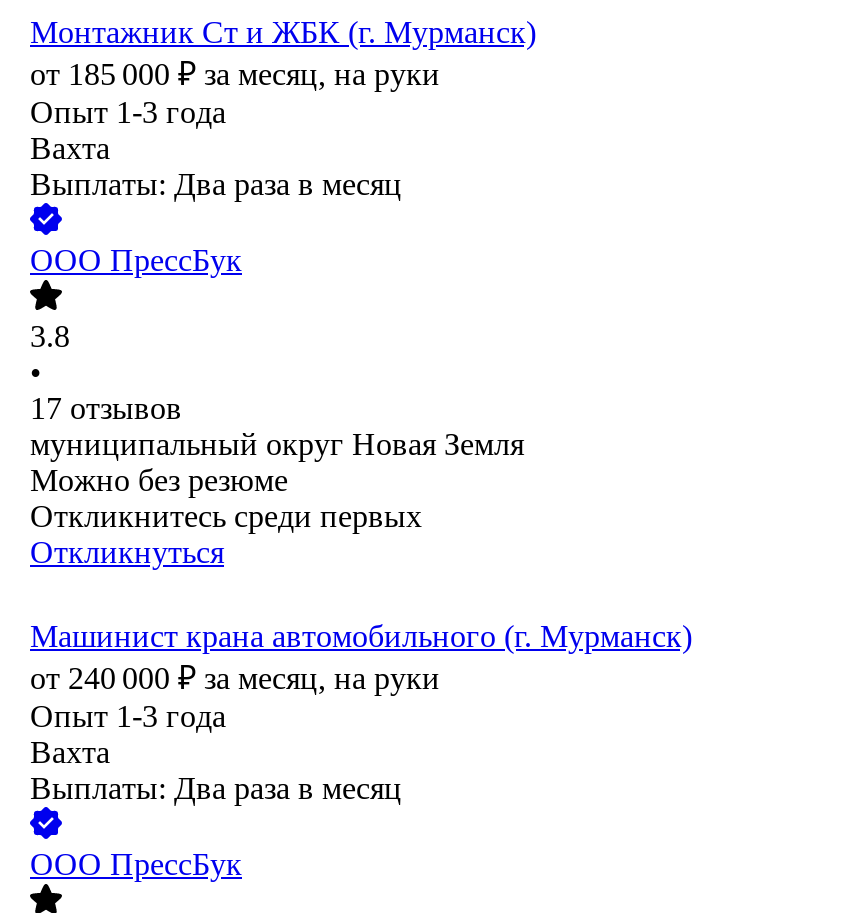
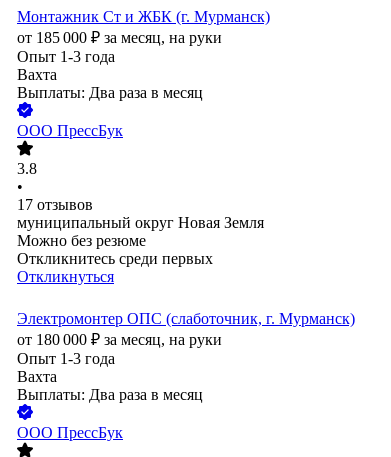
- Машинист крана автомобильного (г. Мурманск)
+ Электромонтер ОПС (слаботочник, г. Мурманск)

- от 240 000 ₽ за месяц, на руки
+ от 180 000 ₽ за месяц, на руки
